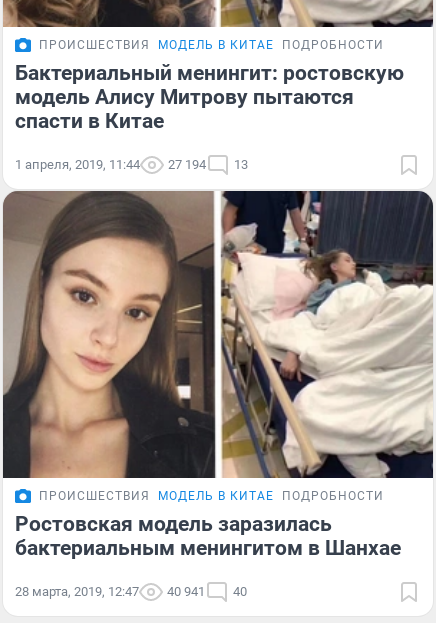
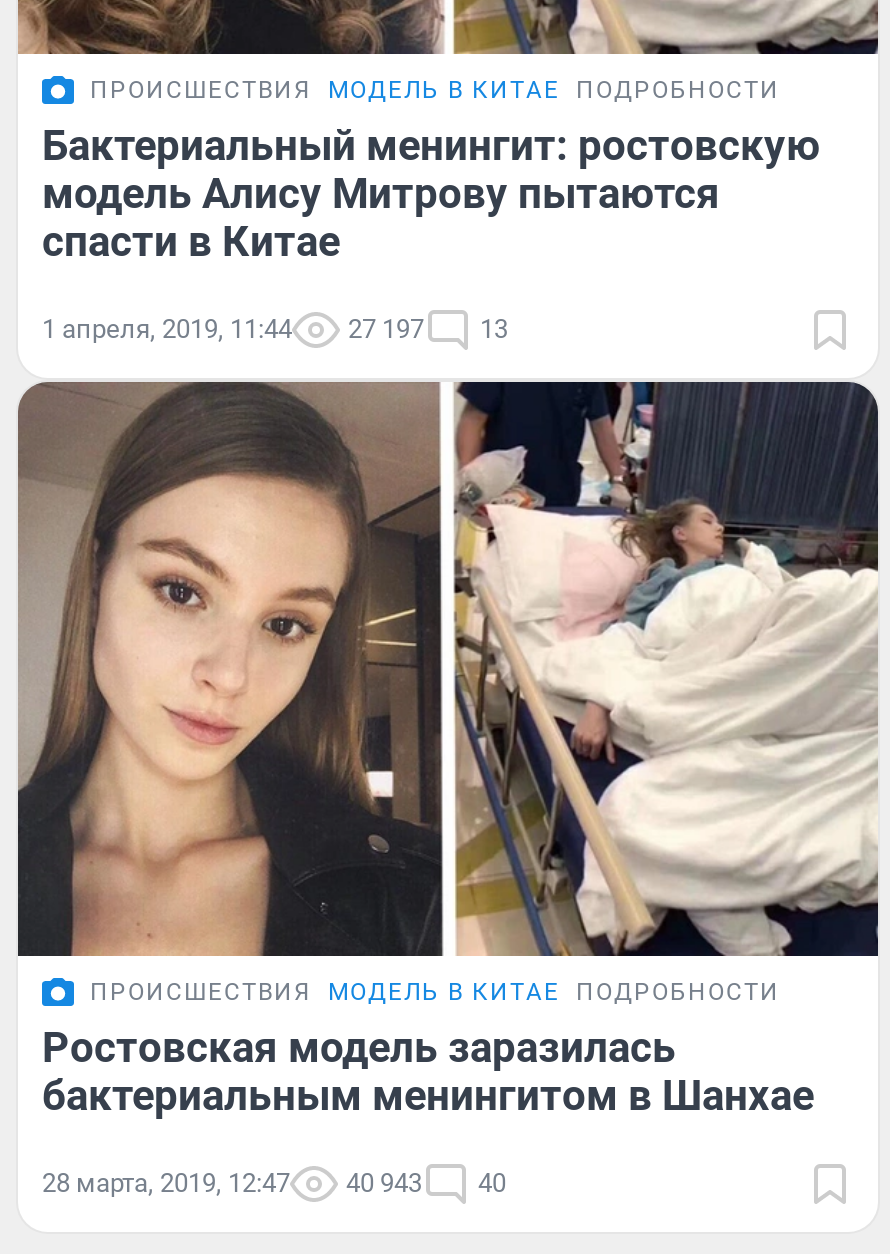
- 1 апреля, 2019, 11:44 27 194 13
+ 1 апреля, 2019, 11:44 27 197 13

- 28 марта, 2019, 12:47 40 941 40
+ 28 марта, 2019, 12:47 40 943 40
